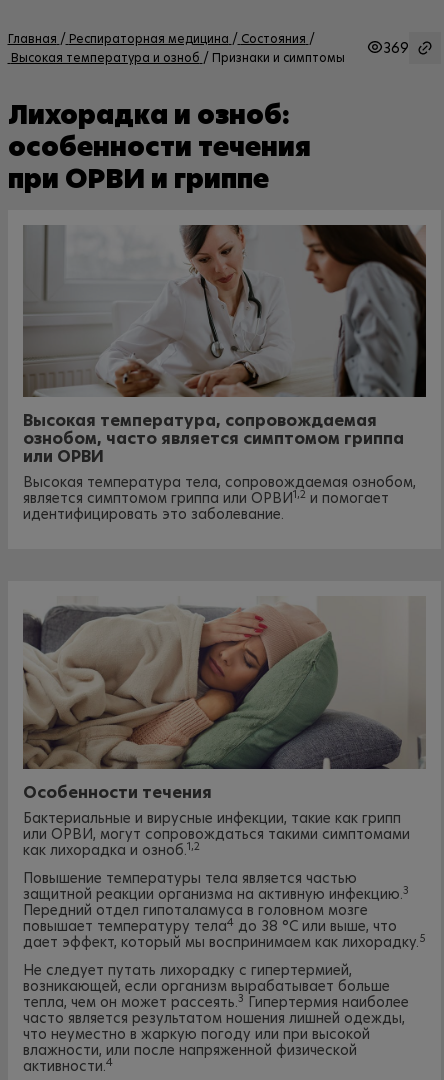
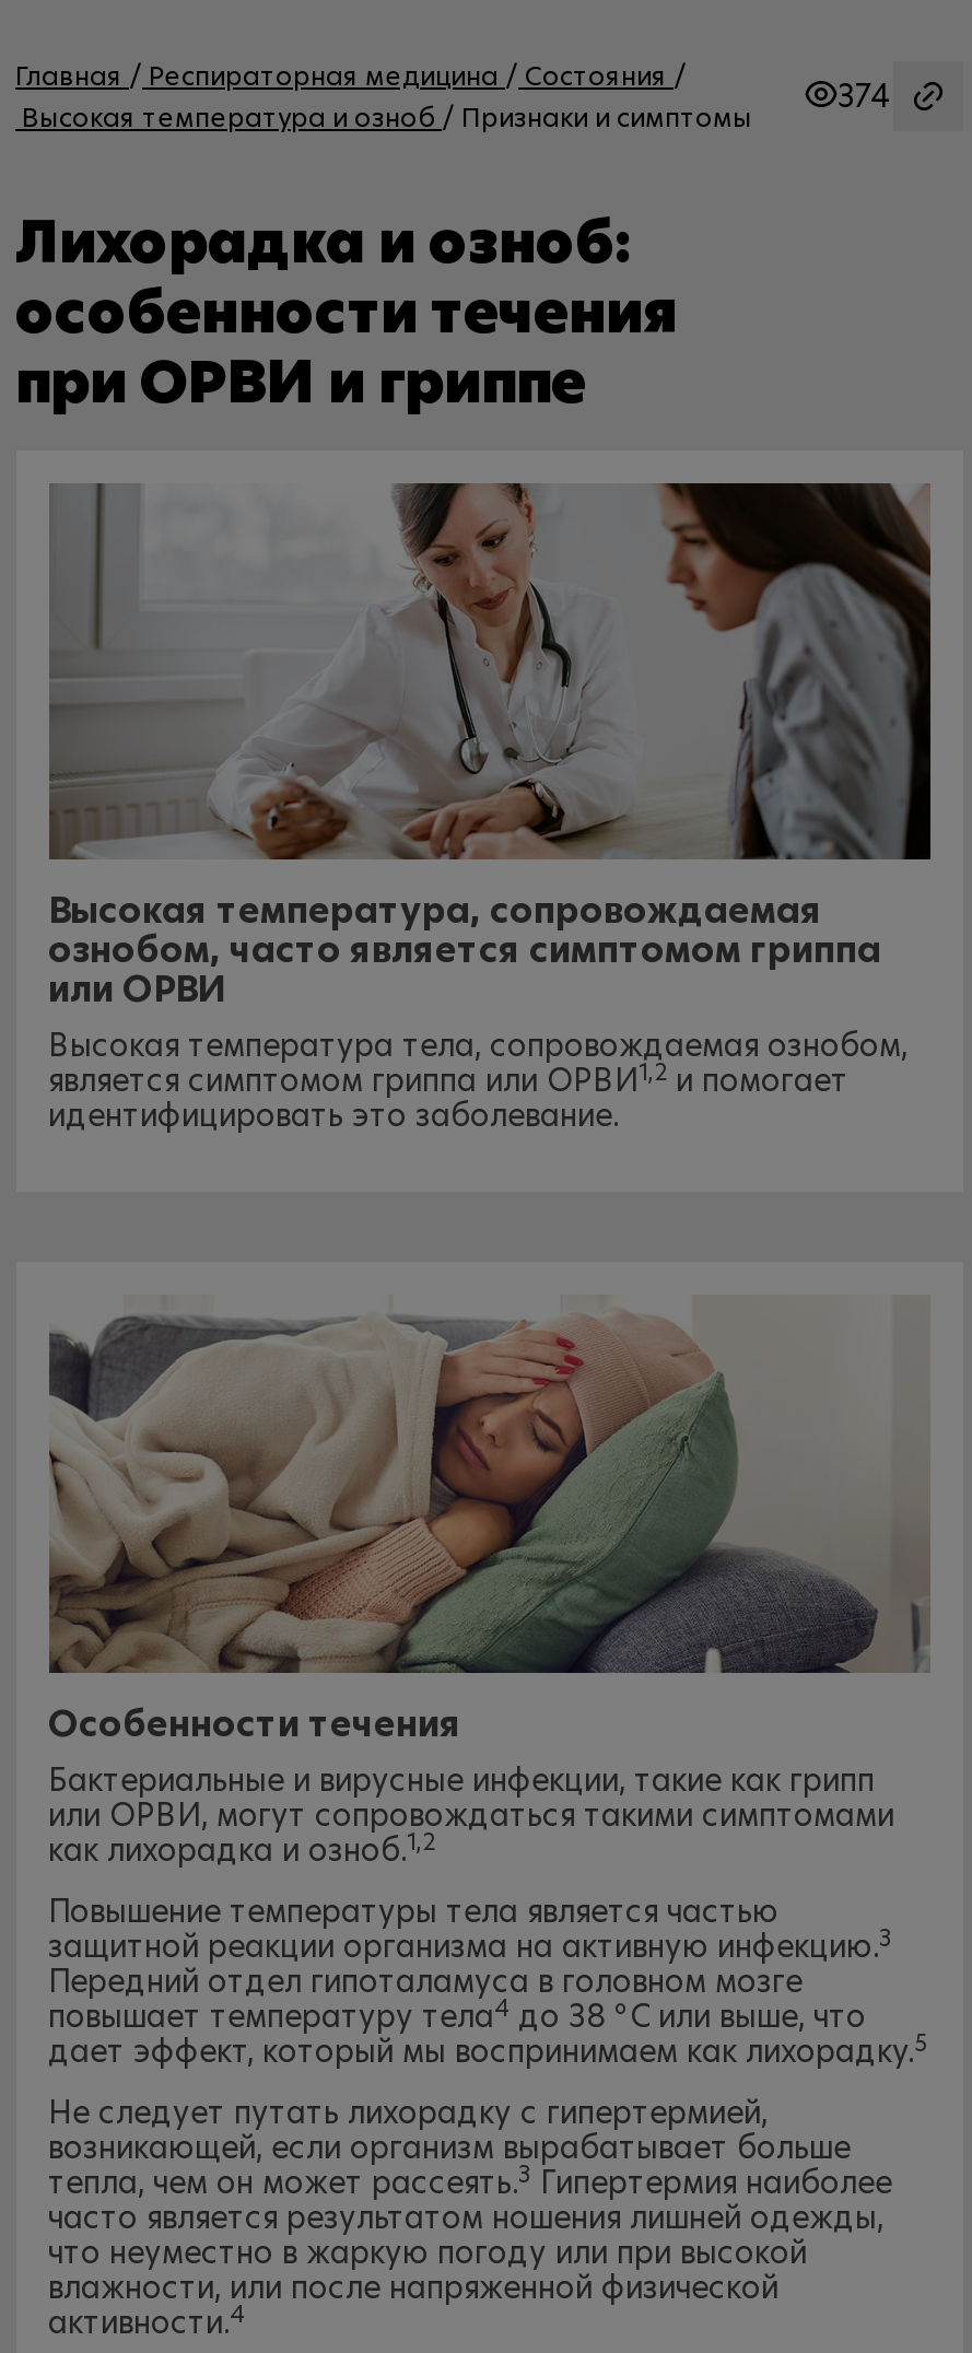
- 369
+ 374
